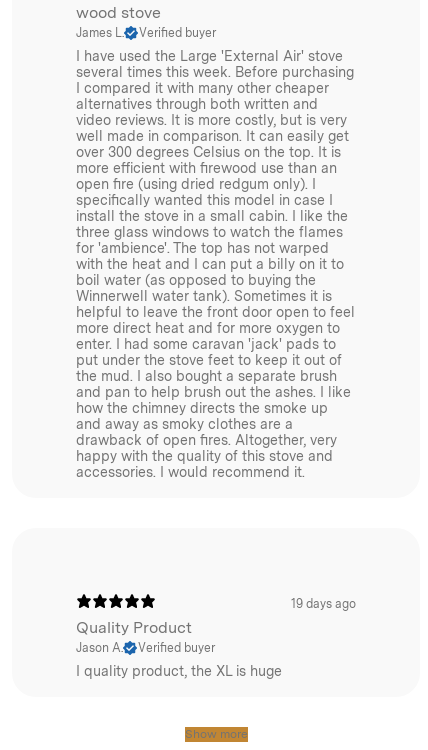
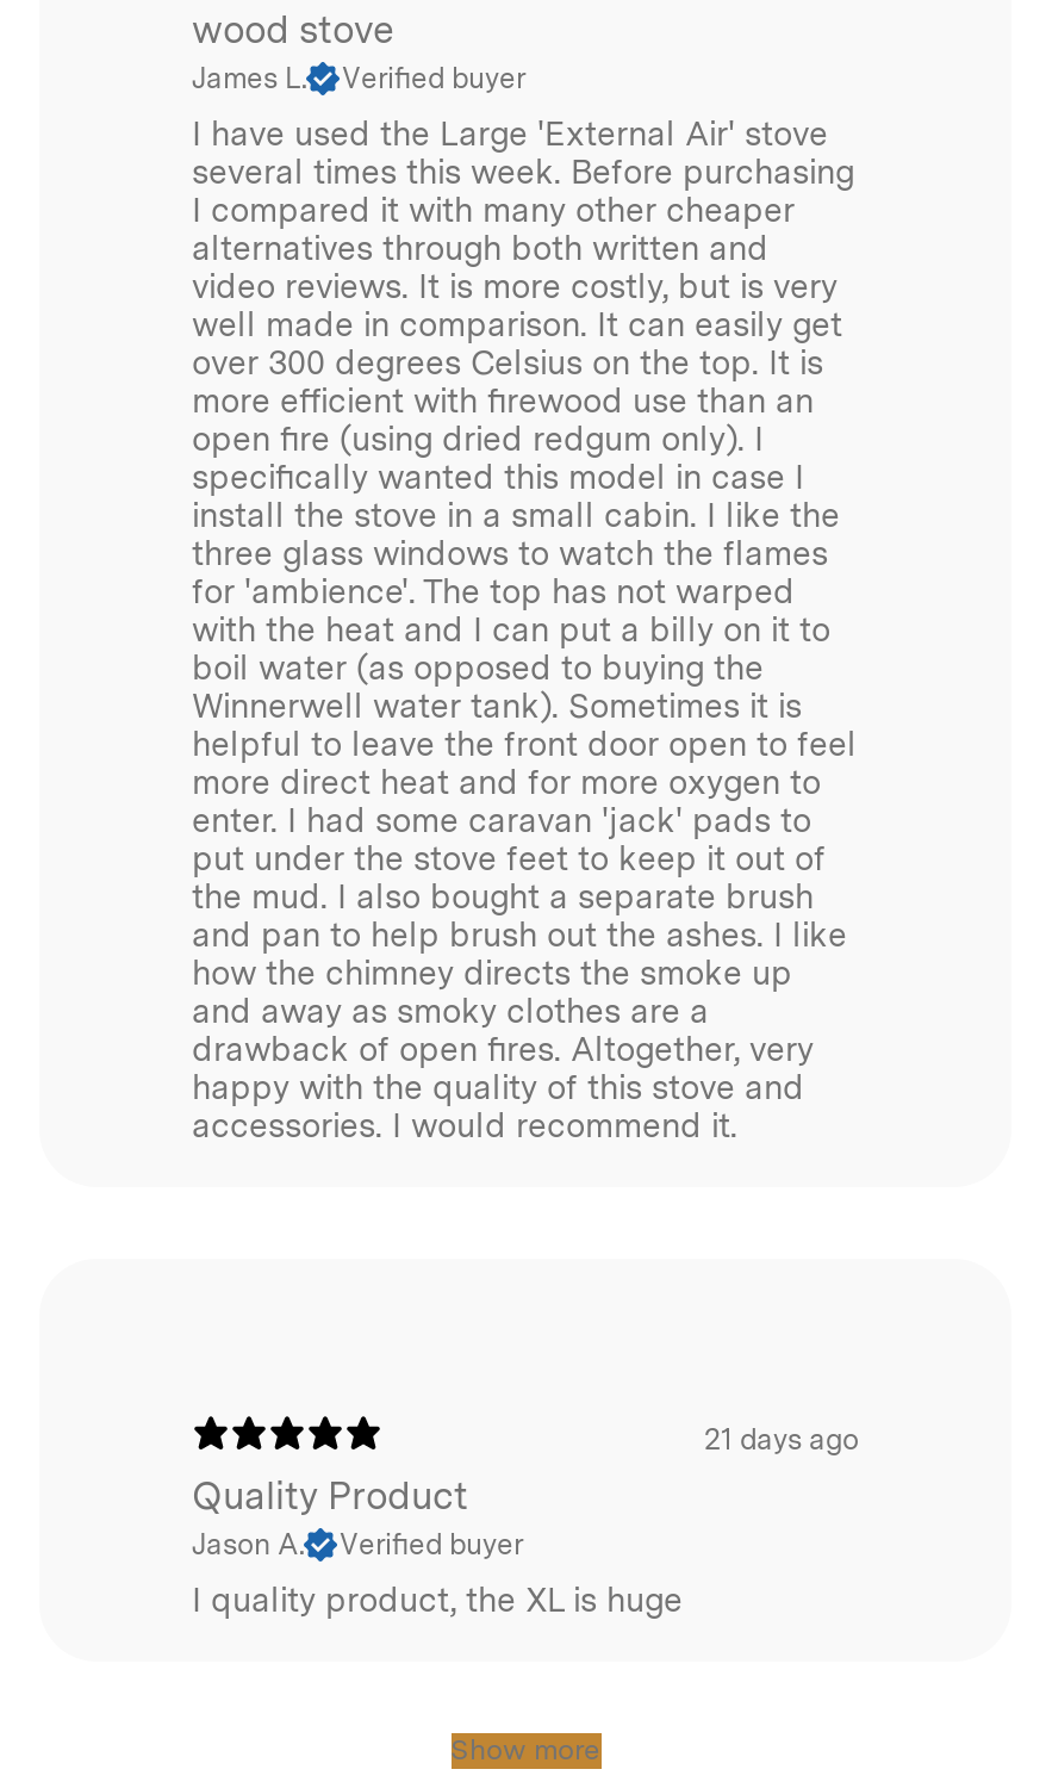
- 19 days ago
+ 21 days ago
